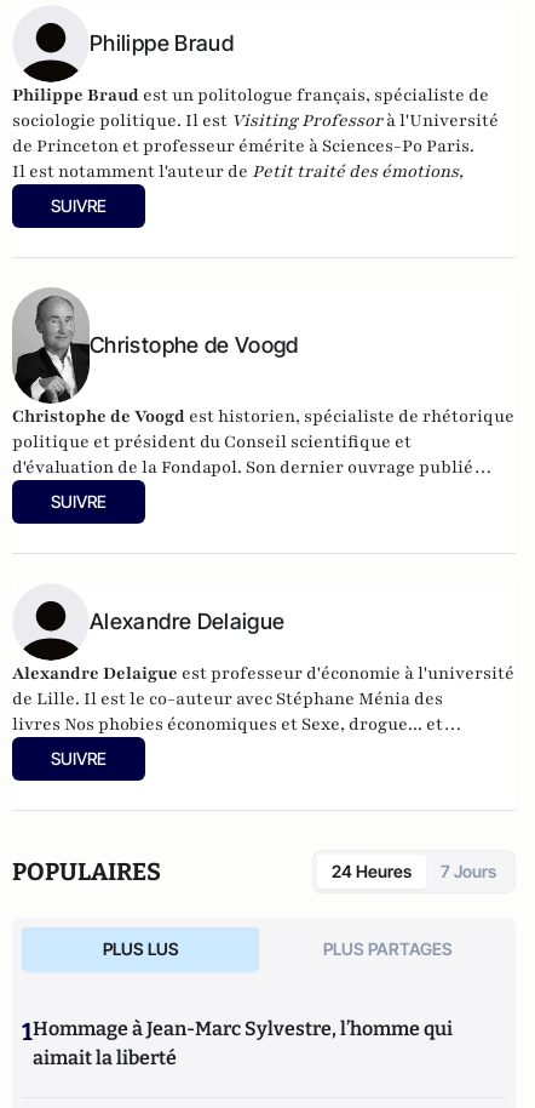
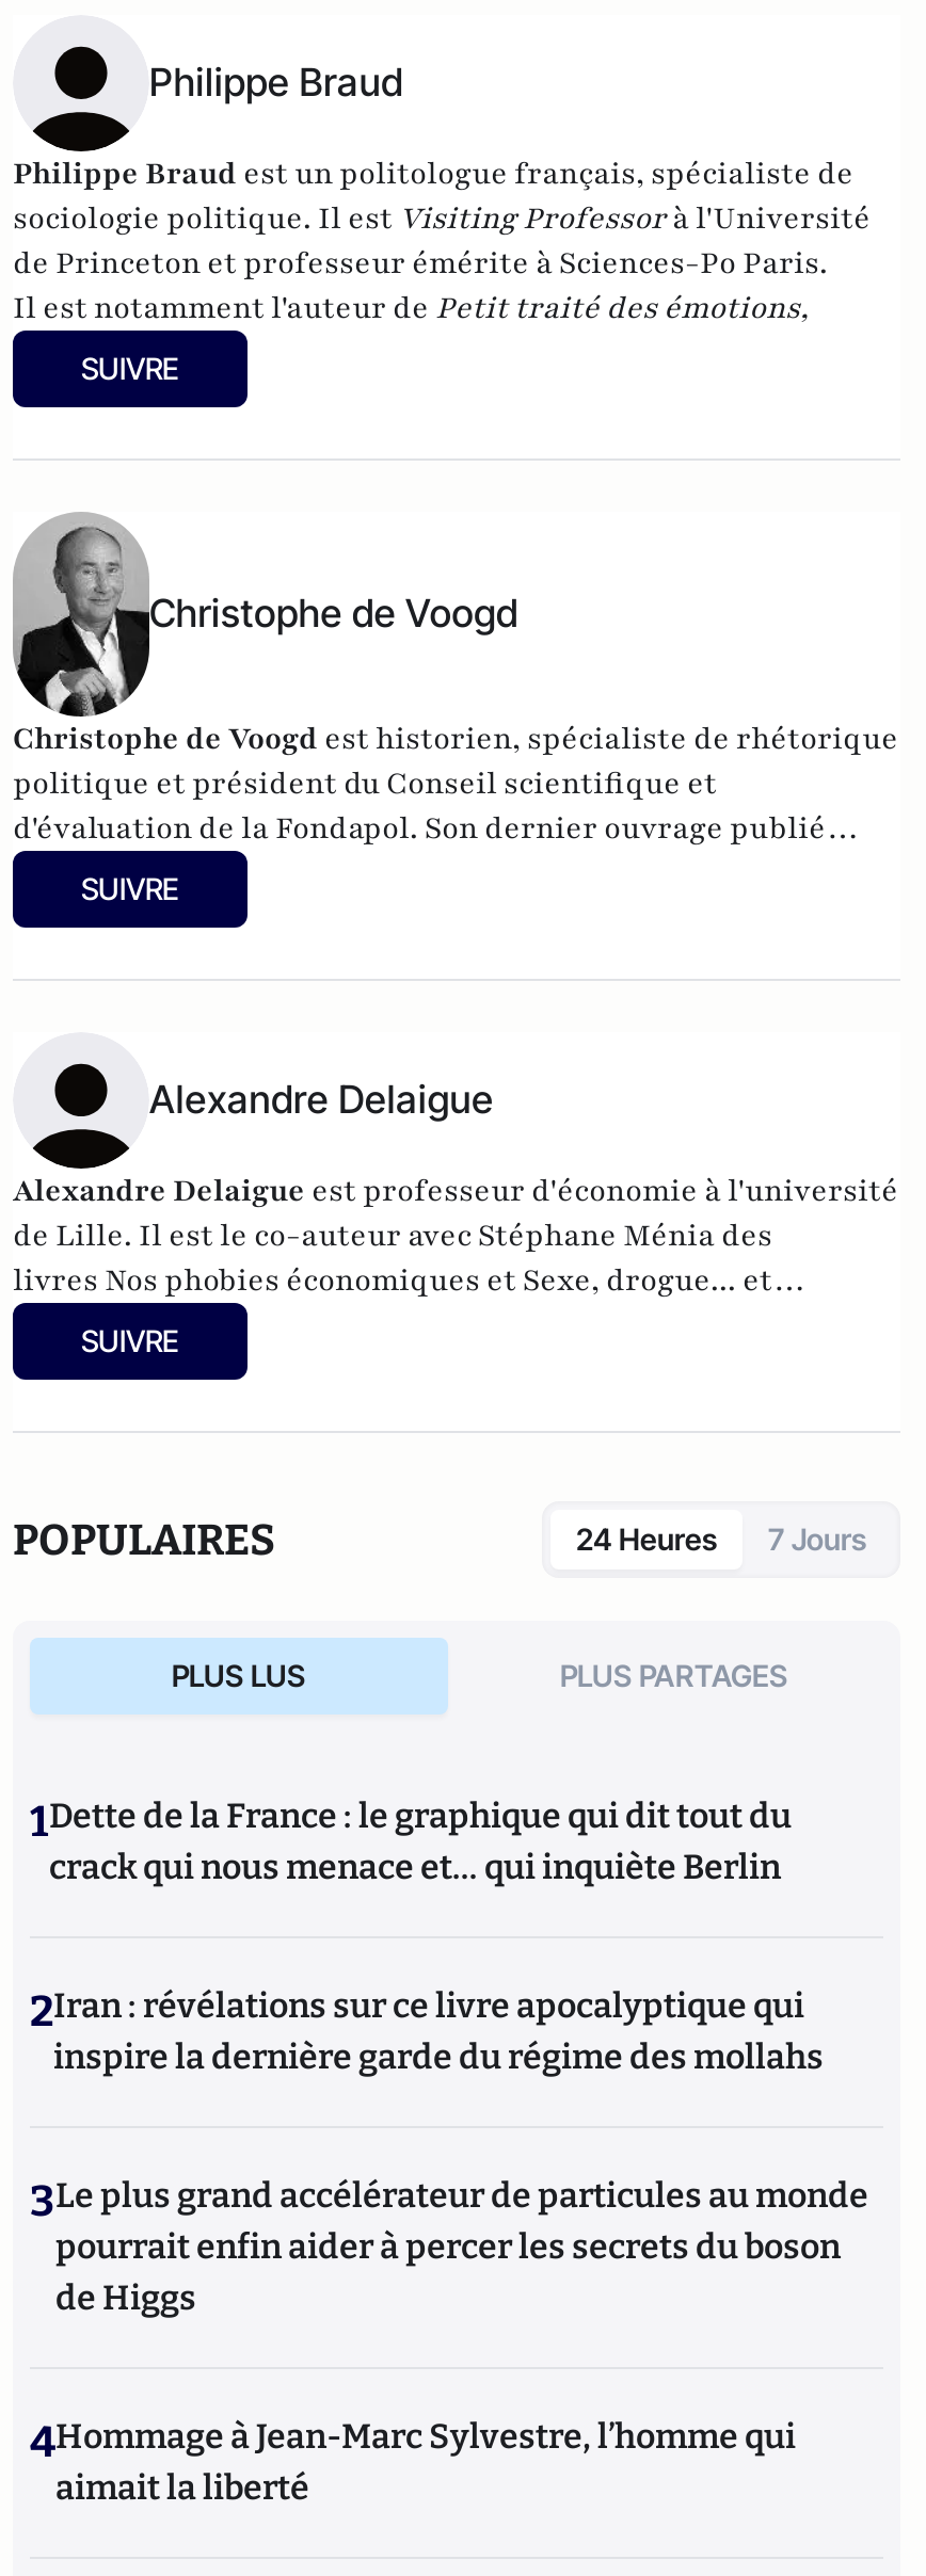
- 1Hommage à Jean-Marc Sylvestre, l’homme qui
+ 1Dette de la France : le graphique qui dit tout du
+ crack qui nous menace et… qui inquiète Berlin
+ 2Iran : révélations sur ce livre apocalyptique qui
+ inspire la dernière garde du régime des mollahs
+ 3Le plus grand accélérateur de particules au monde
+ pourrait enfin aider à percer les secrets du boson
+ de Higgs
+ 4Hommage à Jean-Marc Sylvestre, l’homme qui
